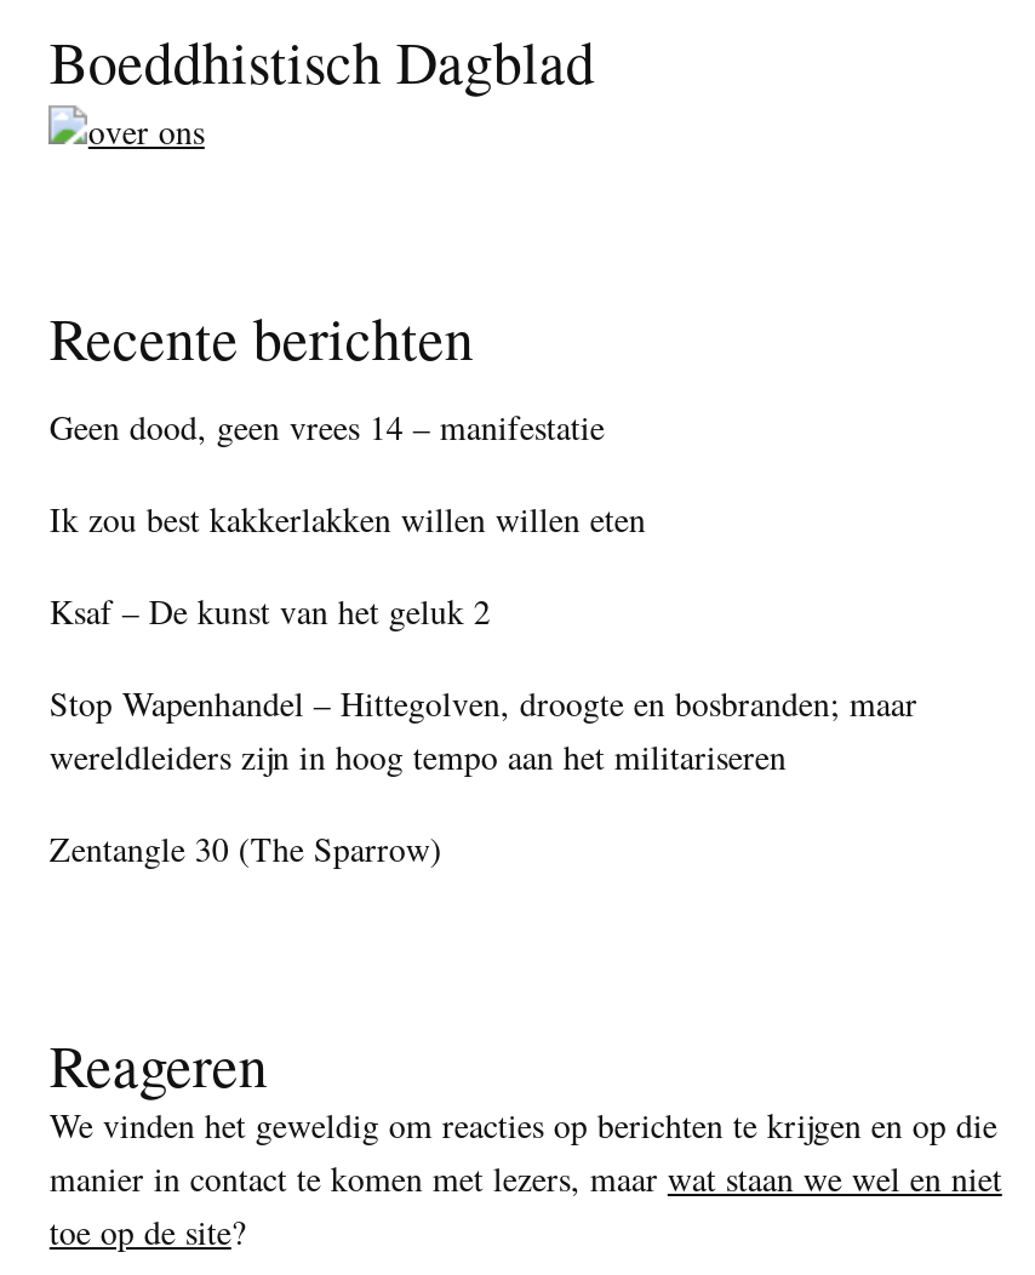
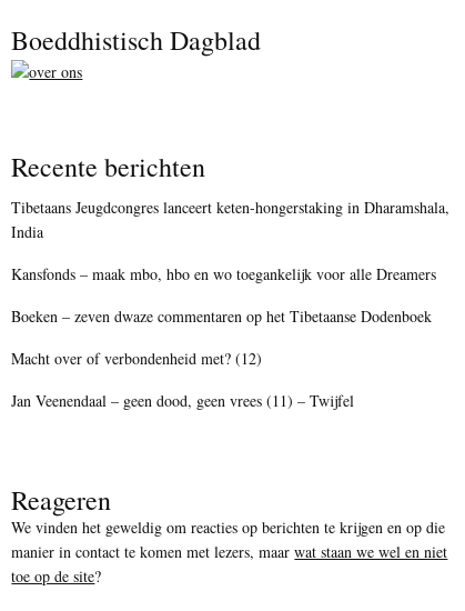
- Geen dood, geen vrees 14 – manifestatie
+ Tibetaans Jeugdcongres lanceert keten-hongerstaking in Dharamshala,
+ India

- Ik zou best kakkerlakken willen willen eten
+ Kansfonds – maak mbo, hbo en wo toegankelijk voor alle Dreamers

- Ksaf – De kunst van het geluk 2
+ Boeken – zeven dwaze commentaren op het Tibetaanse Dodenboek

- Stop Wapenhandel – Hittegolven, droogte en bosbranden; maar
- wereldleiders zijn in hoog tempo aan het militariseren
+ Macht over of verbondenheid met? (12)

- Zentangle 30 (The Sparrow)
+ Jan Veenendaal – geen dood, geen vrees (11) – Twijfel
